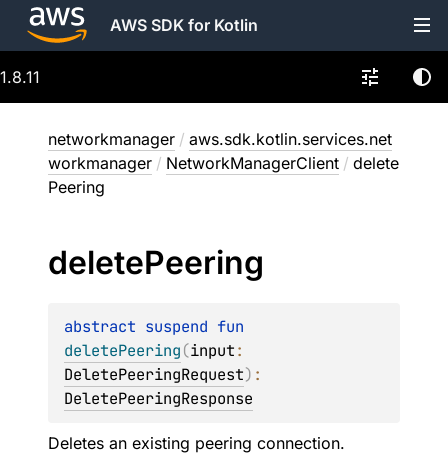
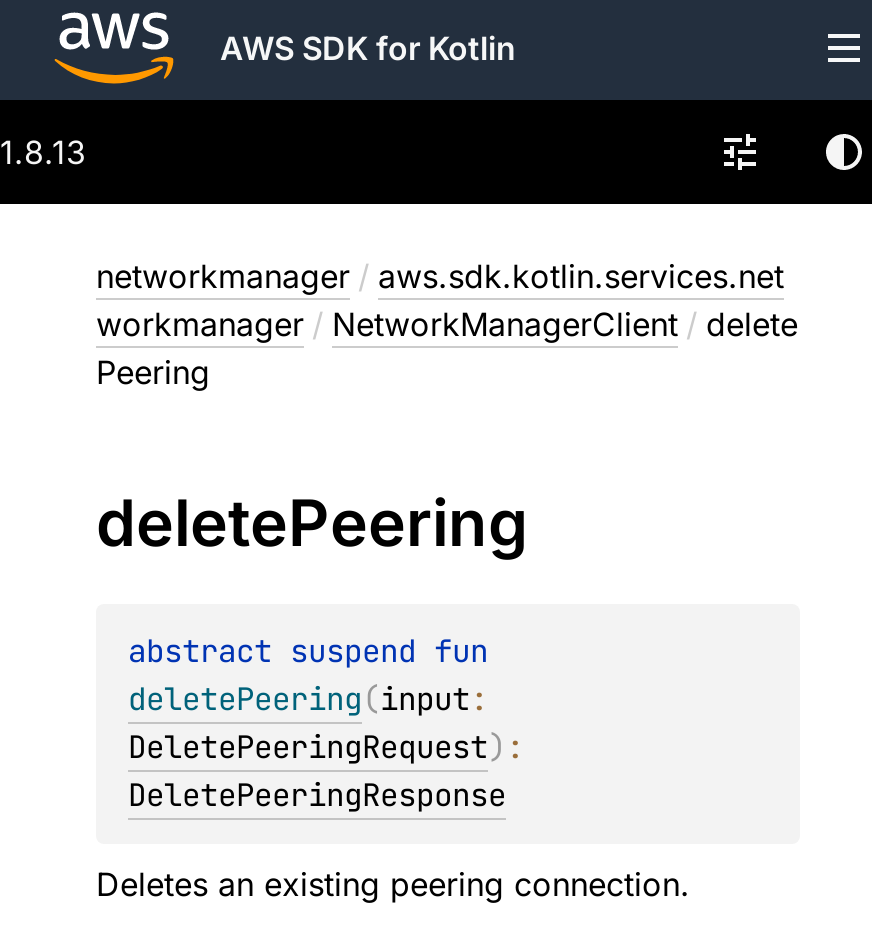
- 1.8.11
+ 1.8.13
